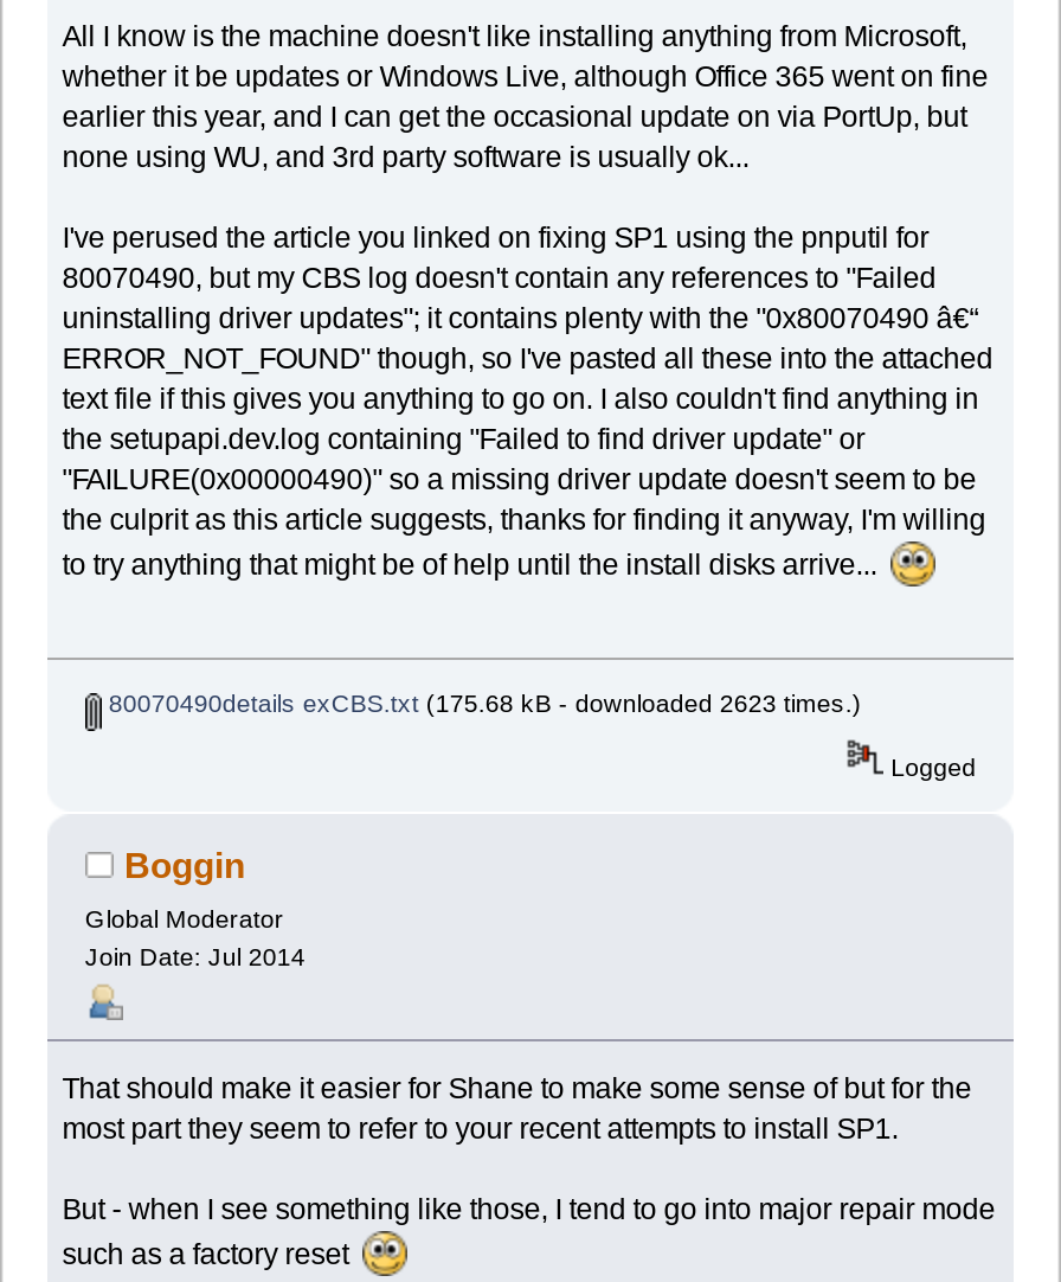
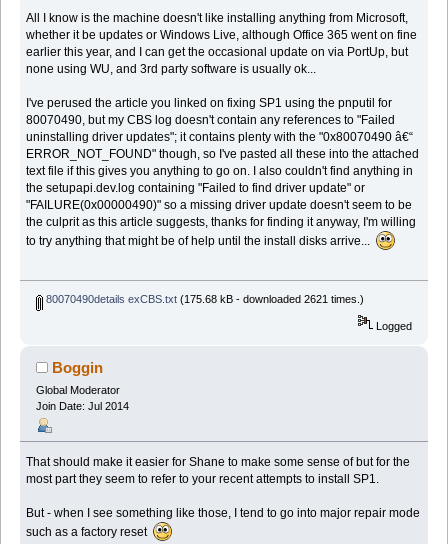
- 80070490details exCBS.txt (175.68 kB - downloaded 2623 times.)
+ 80070490details exCBS.txt (175.68 kB - downloaded 2621 times.)
